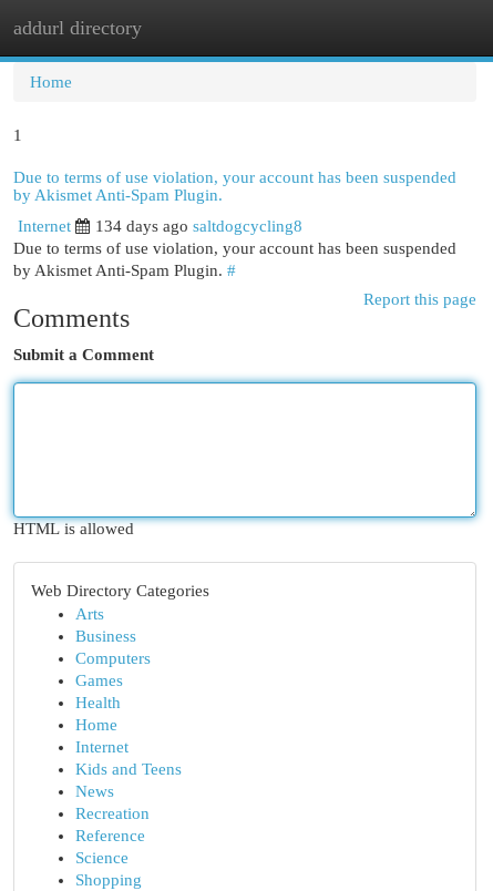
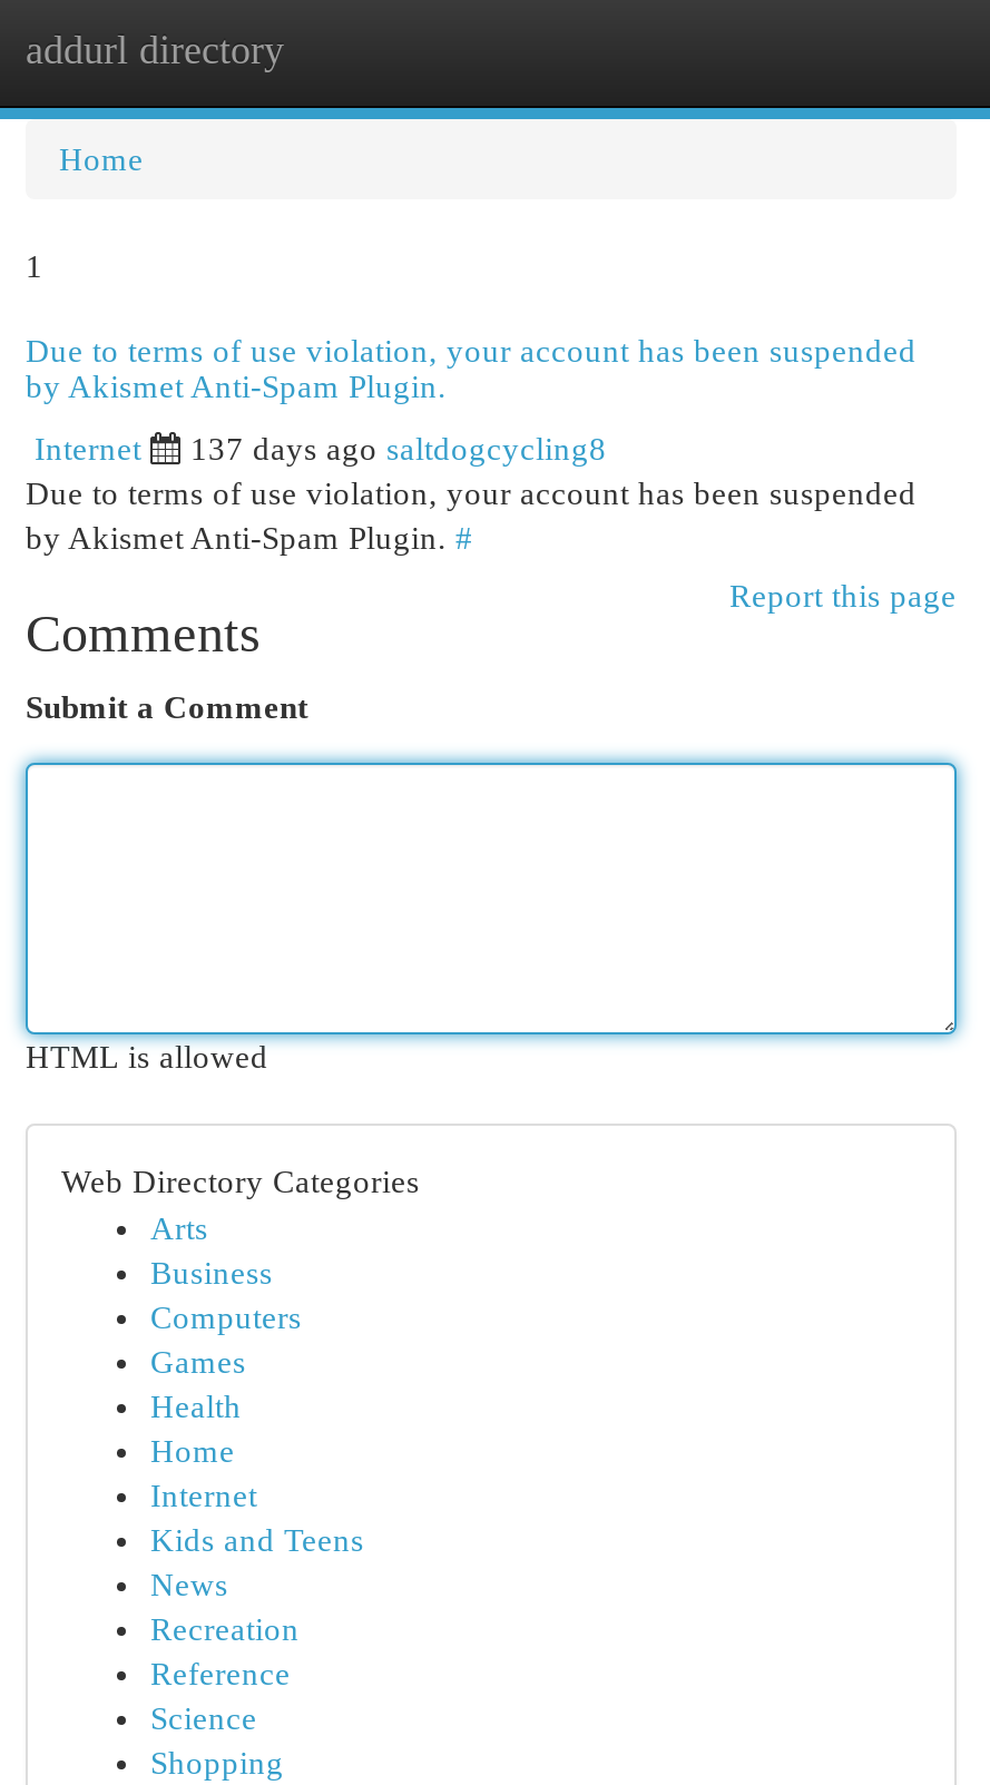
- 134 days ago saltdogcycling8
+ 137 days ago saltdogcycling8
